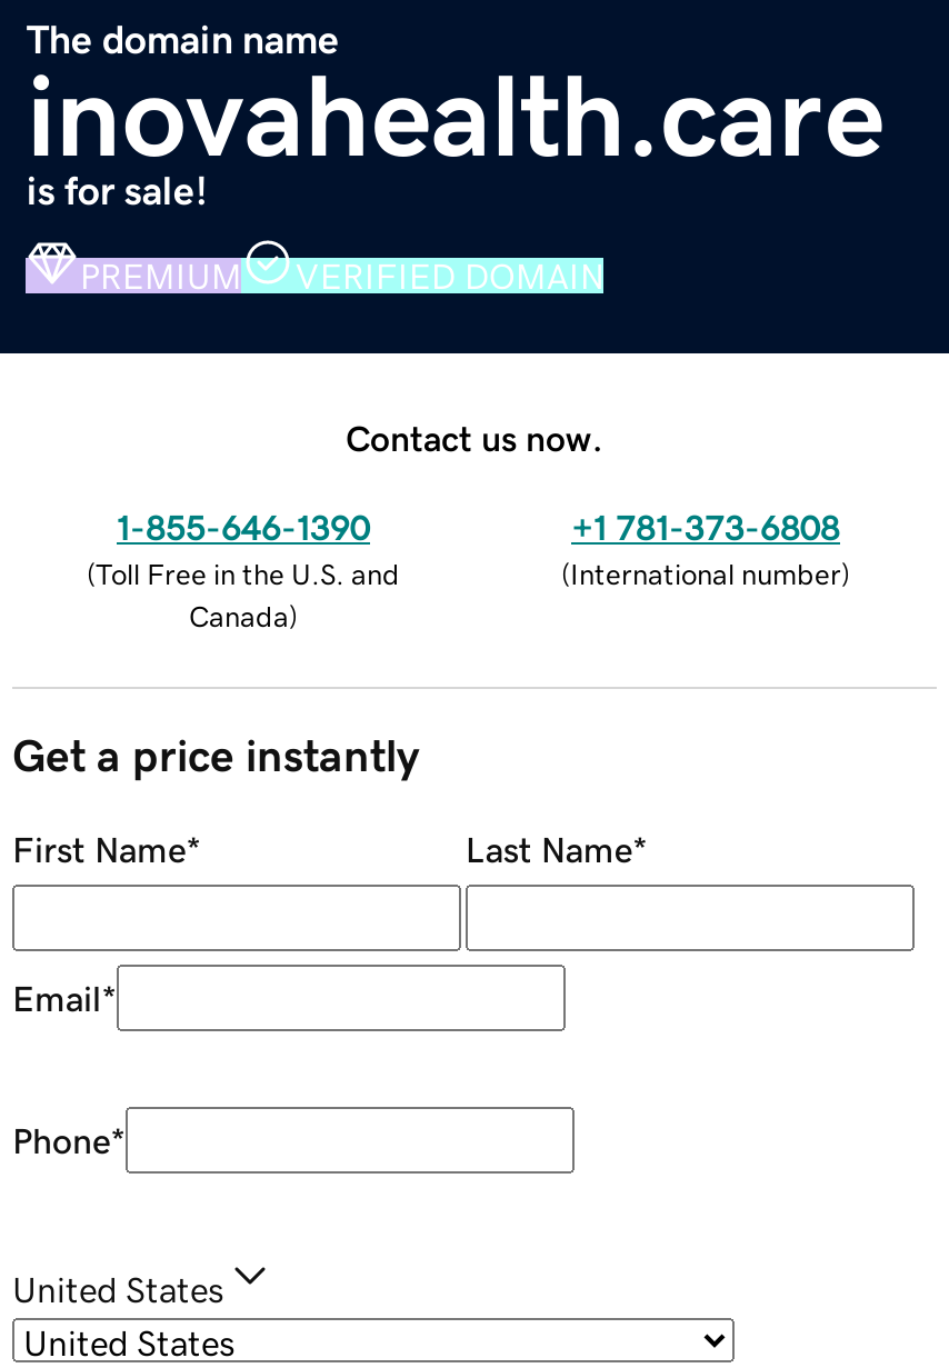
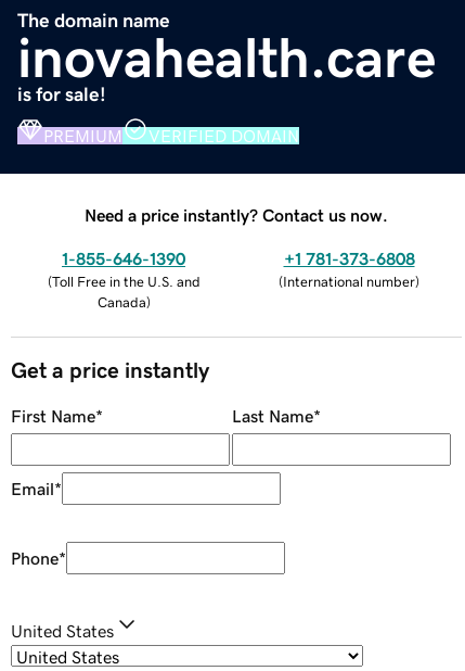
- Contact us now.
+ Need a price instantly? Contact us now.
